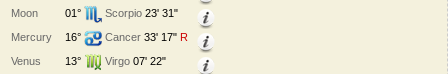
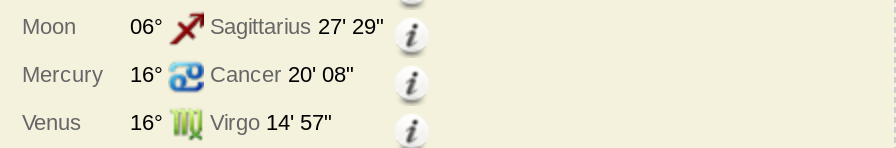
- 01°
- Scorpio 23' 31"
+ 06°
+ Sagittarius 27' 29"

- Mercury 16° Cancer 33' 17" R
+ Mercury 16° Cancer 20' 08"

- 13°
+ 16°

- Virgo 07' 22"
+ Virgo 14' 57"
